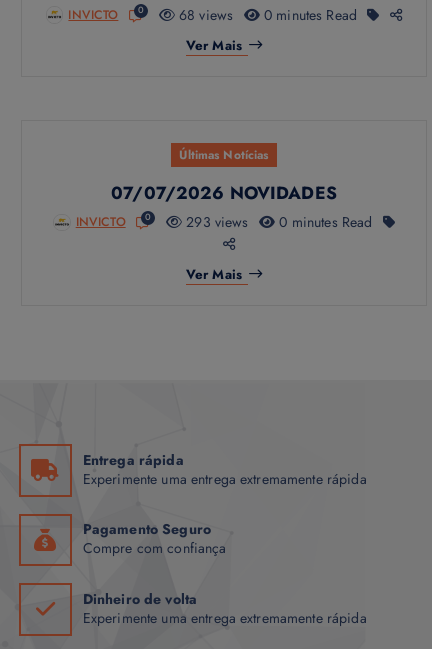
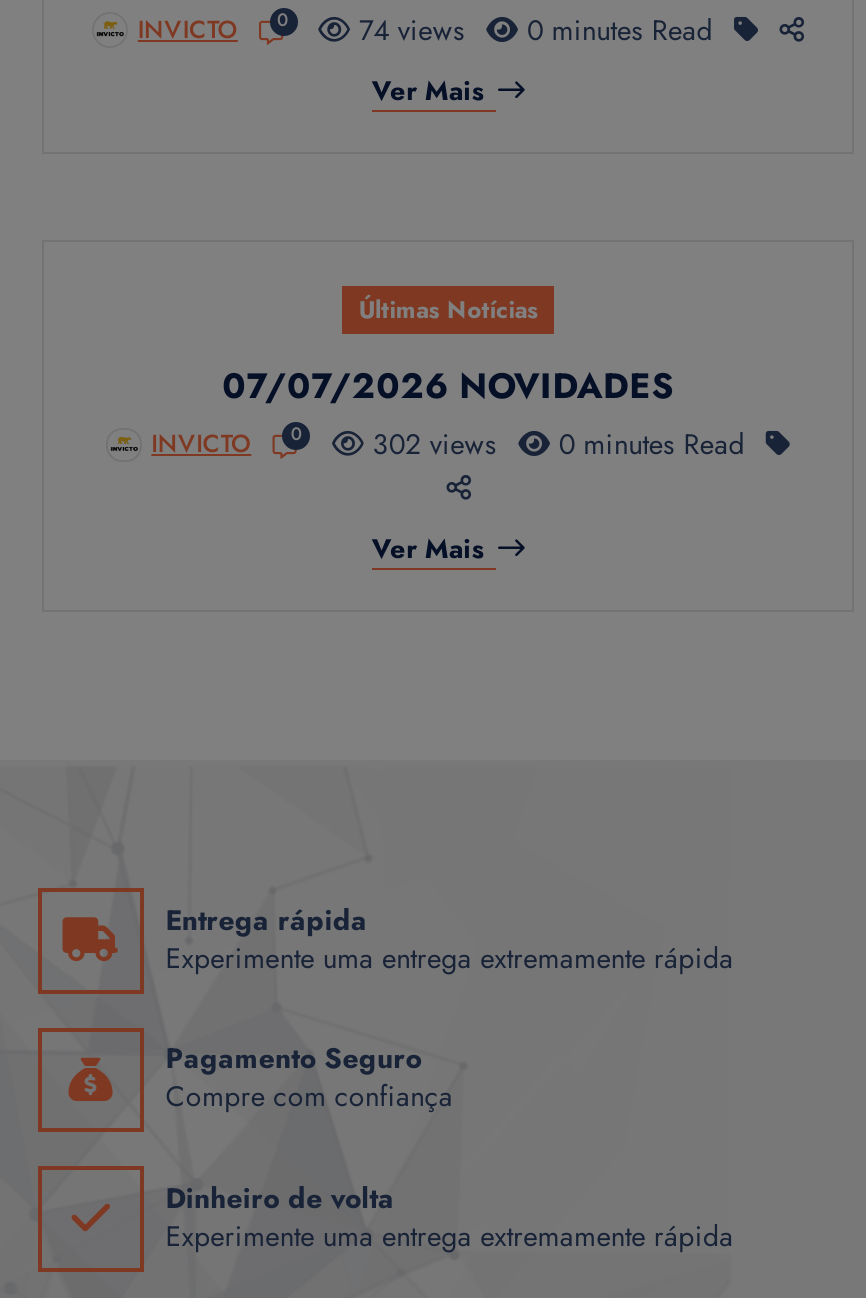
- 68 views
+ 74 views

- 293 views
+ 302 views
